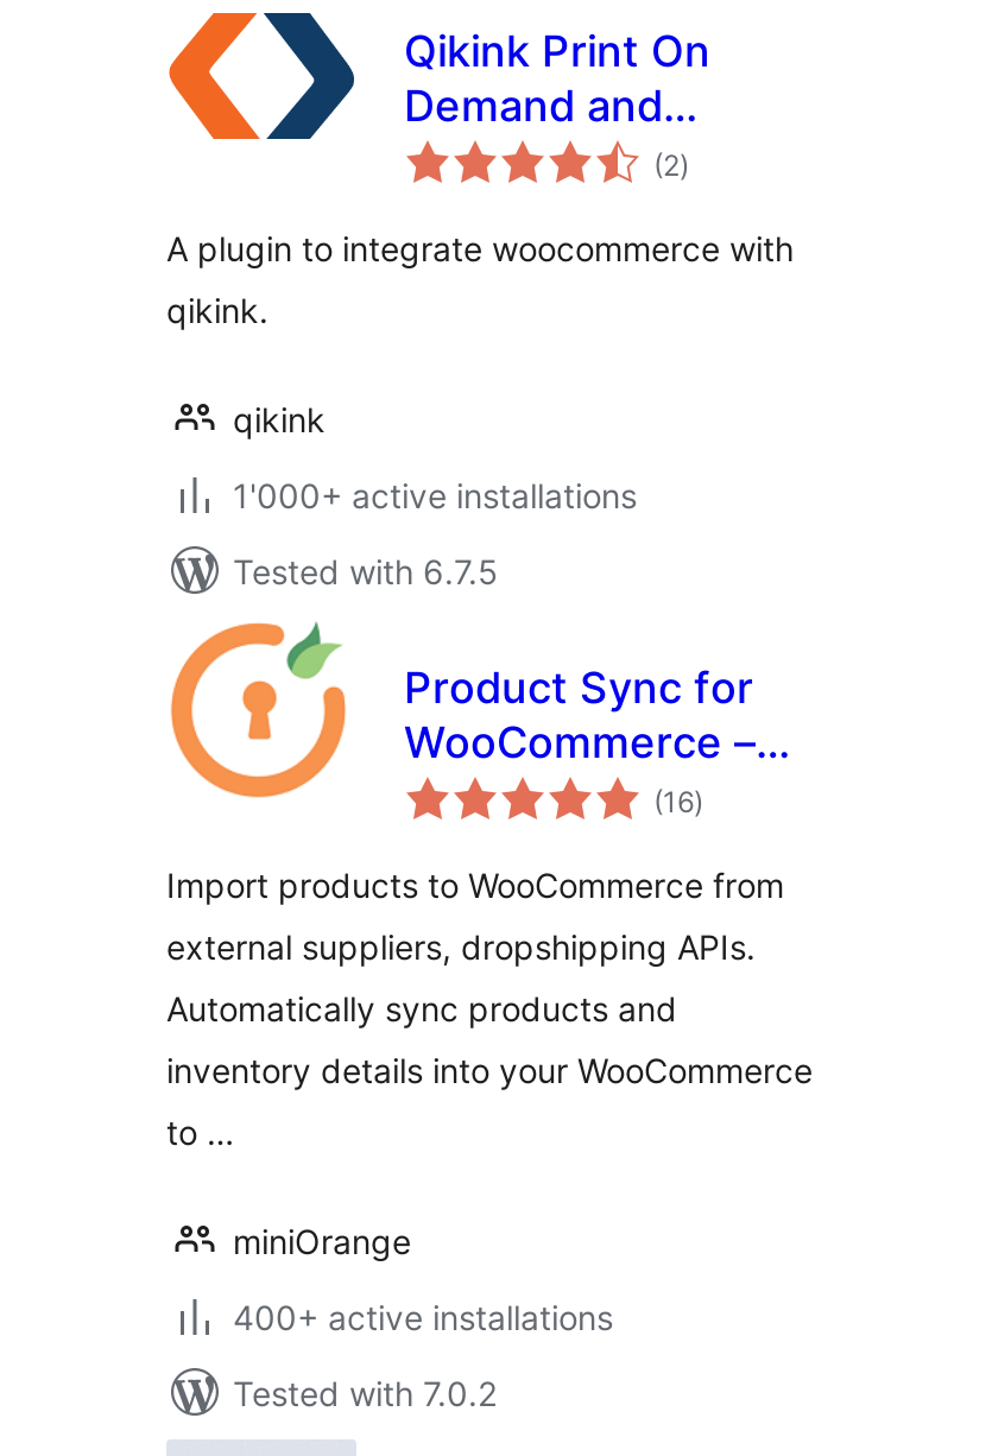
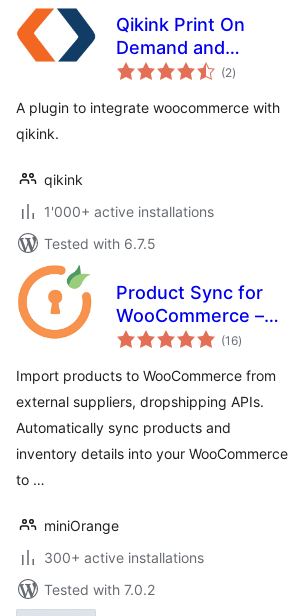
- 400+ active installations
+ 300+ active installations
